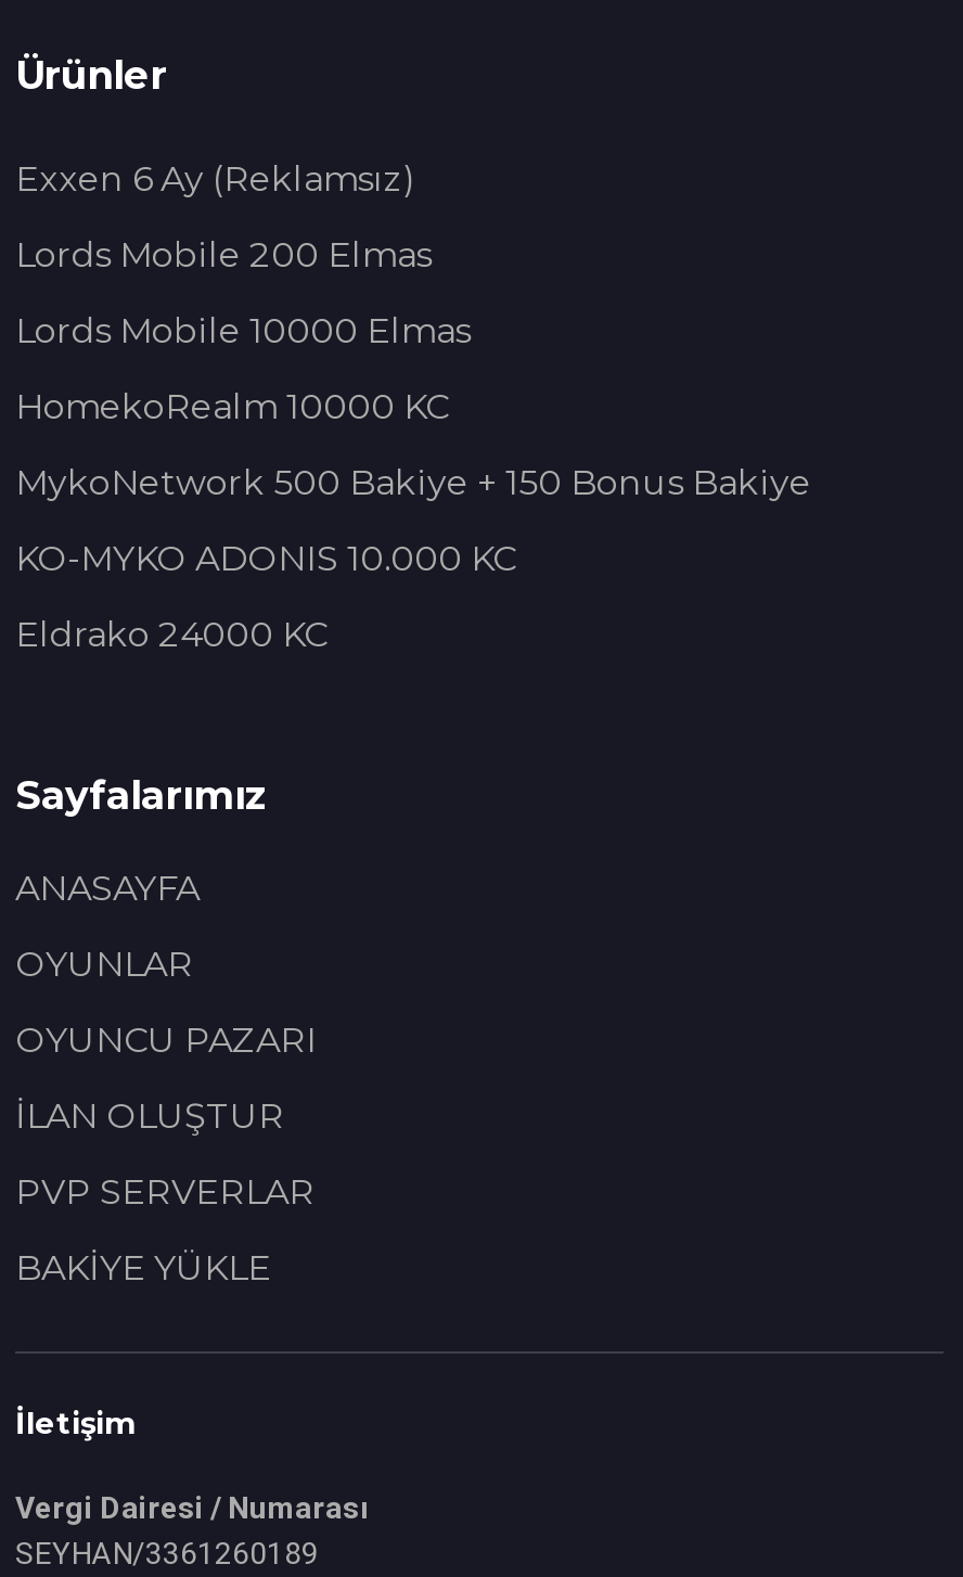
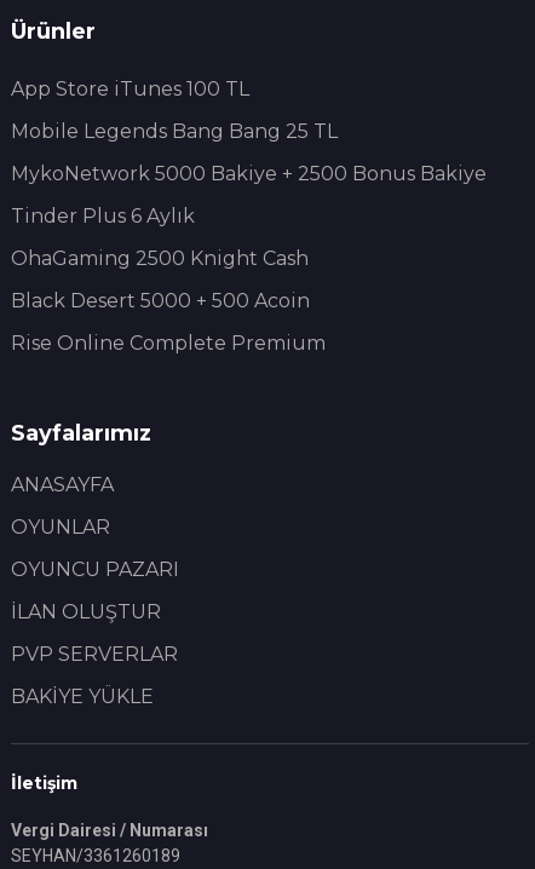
- Exxen 6 Ay (Reklamsız)
+ App Store iTunes 100 TL

- Lords Mobile 200 Elmas
+ Mobile Legends Bang Bang 25 TL

- Lords Mobile 10000 Elmas
+ MykoNetwork 5000 Bakiye + 2500 Bonus Bakiye

- HomekoRealm 10000 KC
+ Tinder Plus 6 Aylık

- MykoNetwork 500 Bakiye + 150 Bonus Bakiye
+ OhaGaming 2500 Knight Cash

- KO-MYKO ADONIS 10.000 KC
+ Black Desert 5000 + 500 Acoin

- Eldrako 24000 KC
+ Rise Online Complete Premium
